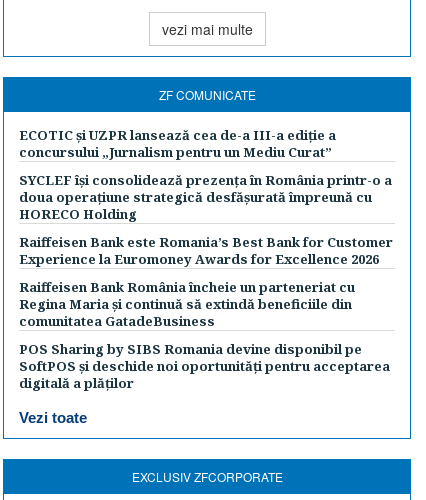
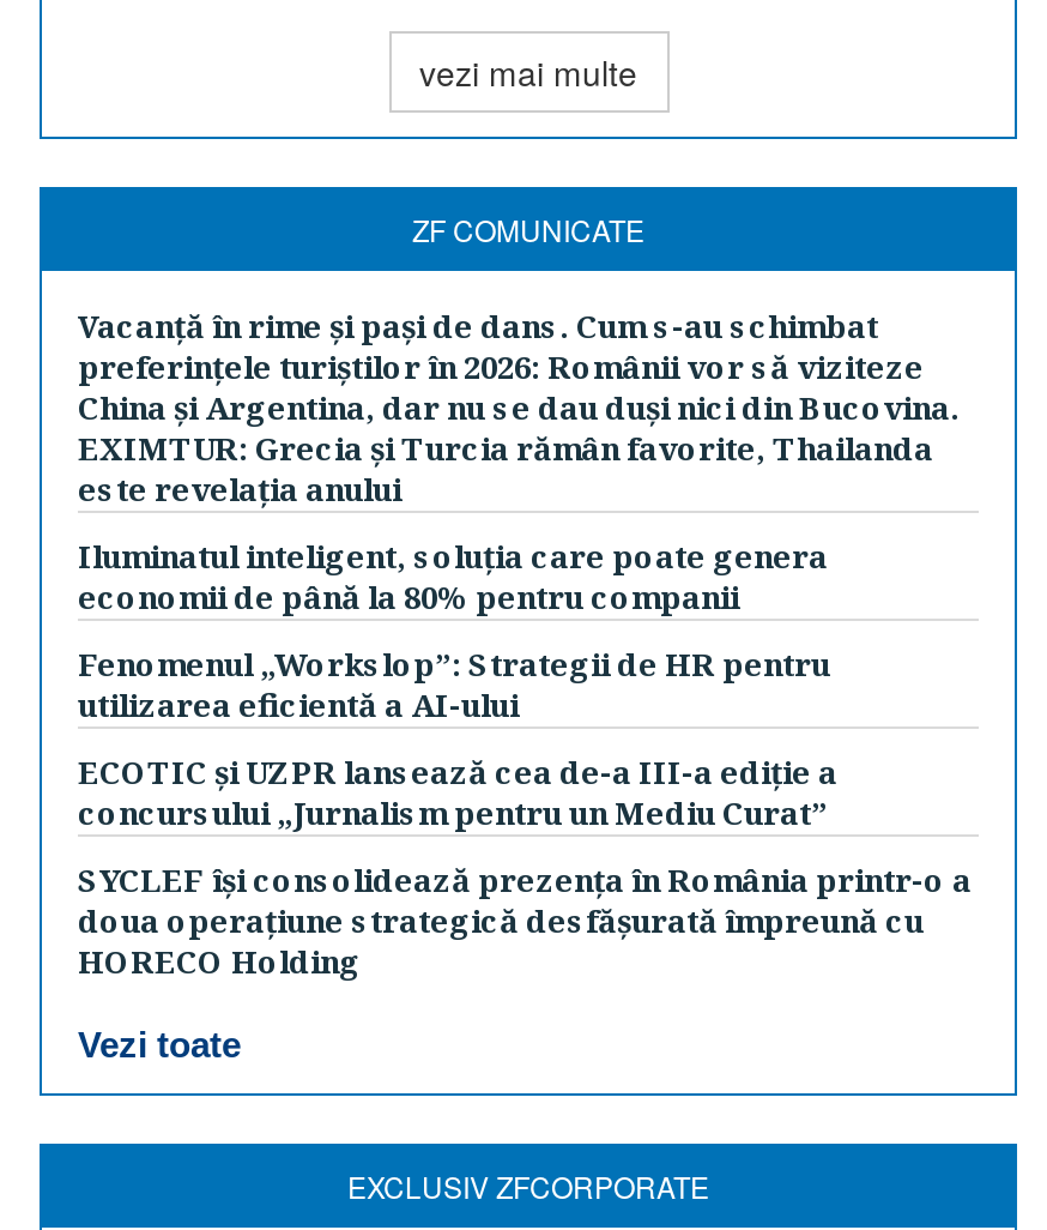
+ Vacanță în rime și pași de dans. Cum s-au schimbat
+ preferințele turiștilor în 2026: Românii vor să viziteze
+ China și Argentina, dar nu se dau duși nici din Bucovina.
+ EXIMTUR: Grecia și Turcia rămân favorite, Thailanda
+ este revelația anului
+ Iluminatul inteligent, soluția care poate genera
+ economii de până la 80% pentru companii
+ Fenomenul „Workslop”: Strategii de HR pentru
+ utilizarea eficientă a AI-ului

moved down: ECOTIC și UZPR lansează cea de-a III-a ediție a | concursului „Jurnalism pentru un Mediu Curat” | SYCLEF își consolidează prezența în România printr-o a | doua operațiune strategică desfășurată împreună cu | HORECO Holding

- Raiffeisen Bank este Romania’s Best Bank for Customer
- Experience la Euromoney Awards for Excellence 2026
- Raiffeisen Bank România încheie un parteneriat cu
- Regina Maria și continuă să extindă beneficiile din
- comunitatea GatadeBusiness
- POS Sharing by SIBS Romania devine disponibil pe
- SoftPOS și deschide noi oportunități pentru acceptarea
- digitală a plăților
